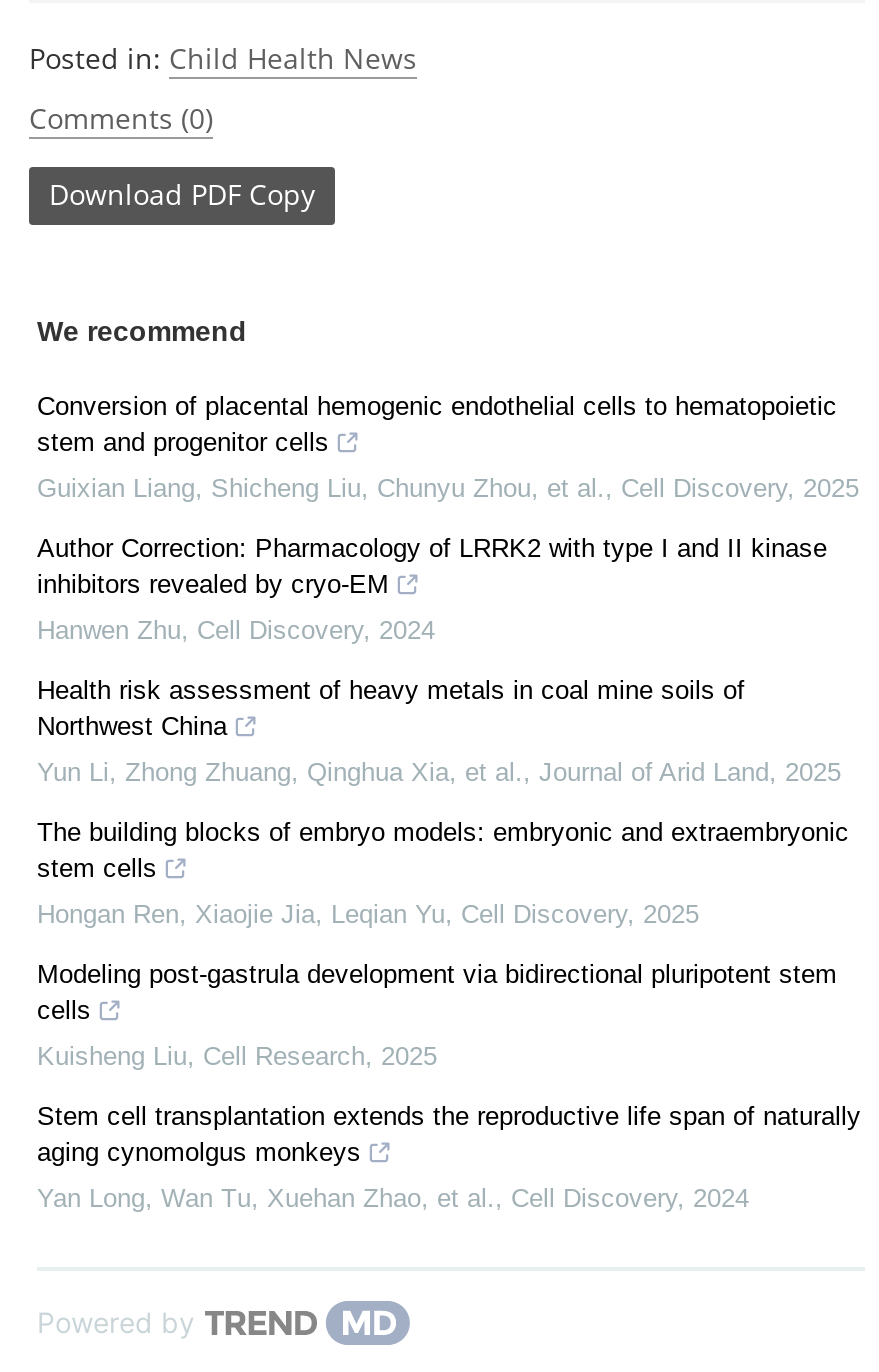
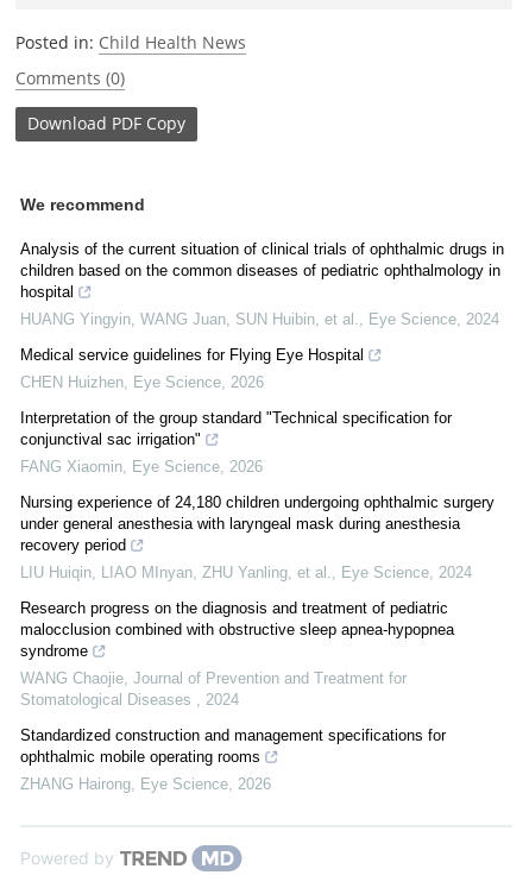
- Conversion of placental hemogenic endothelial cells to hematopoietic
- stem and progenitor cells
+ Analysis of the current situation of clinical trials of ophthalmic drugs in
+ children based on the common diseases of pediatric ophthalmology in
+ hospital

- Guixian Liang, Shicheng Liu, Chunyu Zhou, et al., Cell Discovery, 2025
+ HUANG Yingyin, WANG Juan, SUN Huibin, et al., Eye Science, 2024

- Author Correction: Pharmacology of LRRK2 with type I and II kinase
- inhibitors revealed by cryo-EM
+ Medical service guidelines for Flying Eye Hospital

- Hanwen Zhu, Cell Discovery, 2024
+ CHEN Huizhen, Eye Science, 2026

- Health risk assessment of heavy metals in coal mine soils of
- Northwest China
+ Interpretation of the group standard "Technical specification for
+ conjunctival sac irrigation"

- Yun Li, Zhong Zhuang, Qinghua Xia, et al., Journal of Arid Land, 2025
+ FANG Xiaomin, Eye Science, 2026

- The building blocks of embryo models: embryonic and extraembryonic
- stem cells
+ Nursing experience of 24,180 children undergoing ophthalmic surgery
+ under general anesthesia with laryngeal mask during anesthesia
+ recovery period

- Hongan Ren, Xiaojie Jia, Leqian Yu, Cell Discovery, 2025
+ LIU Huiqin, LIAO MInyan, ZHU Yanling, et al., Eye Science, 2024

- Modeling post-gastrula development via bidirectional pluripotent stem
- cells
+ Research progress on the diagnosis and treatment of pediatric
+ malocclusion combined with obstructive sleep apnea-hypopnea
+ syndrome

- Kuisheng Liu, Cell Research, 2025
+ WANG Chaojie, Journal of Prevention and Treatment for
+ Stomatological Diseases, 2024

- Stem cell transplantation extends the reproductive life span of naturally
- aging cynomolgus monkeys
+ Standardized construction and management specifications for
+ ophthalmic mobile operating rooms

- Yan Long, Wan Tu, Xuehan Zhao, et al., Cell Discovery, 2024
+ ZHANG Hairong, Eye Science, 2026
